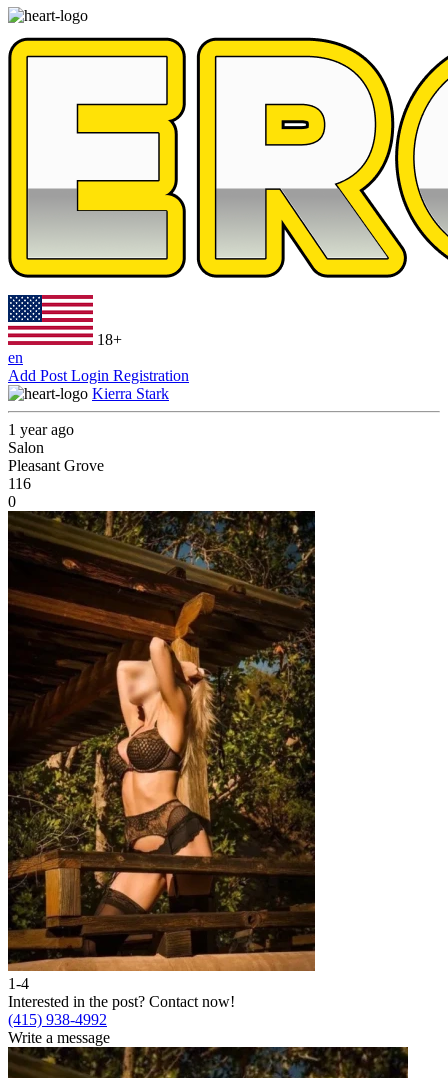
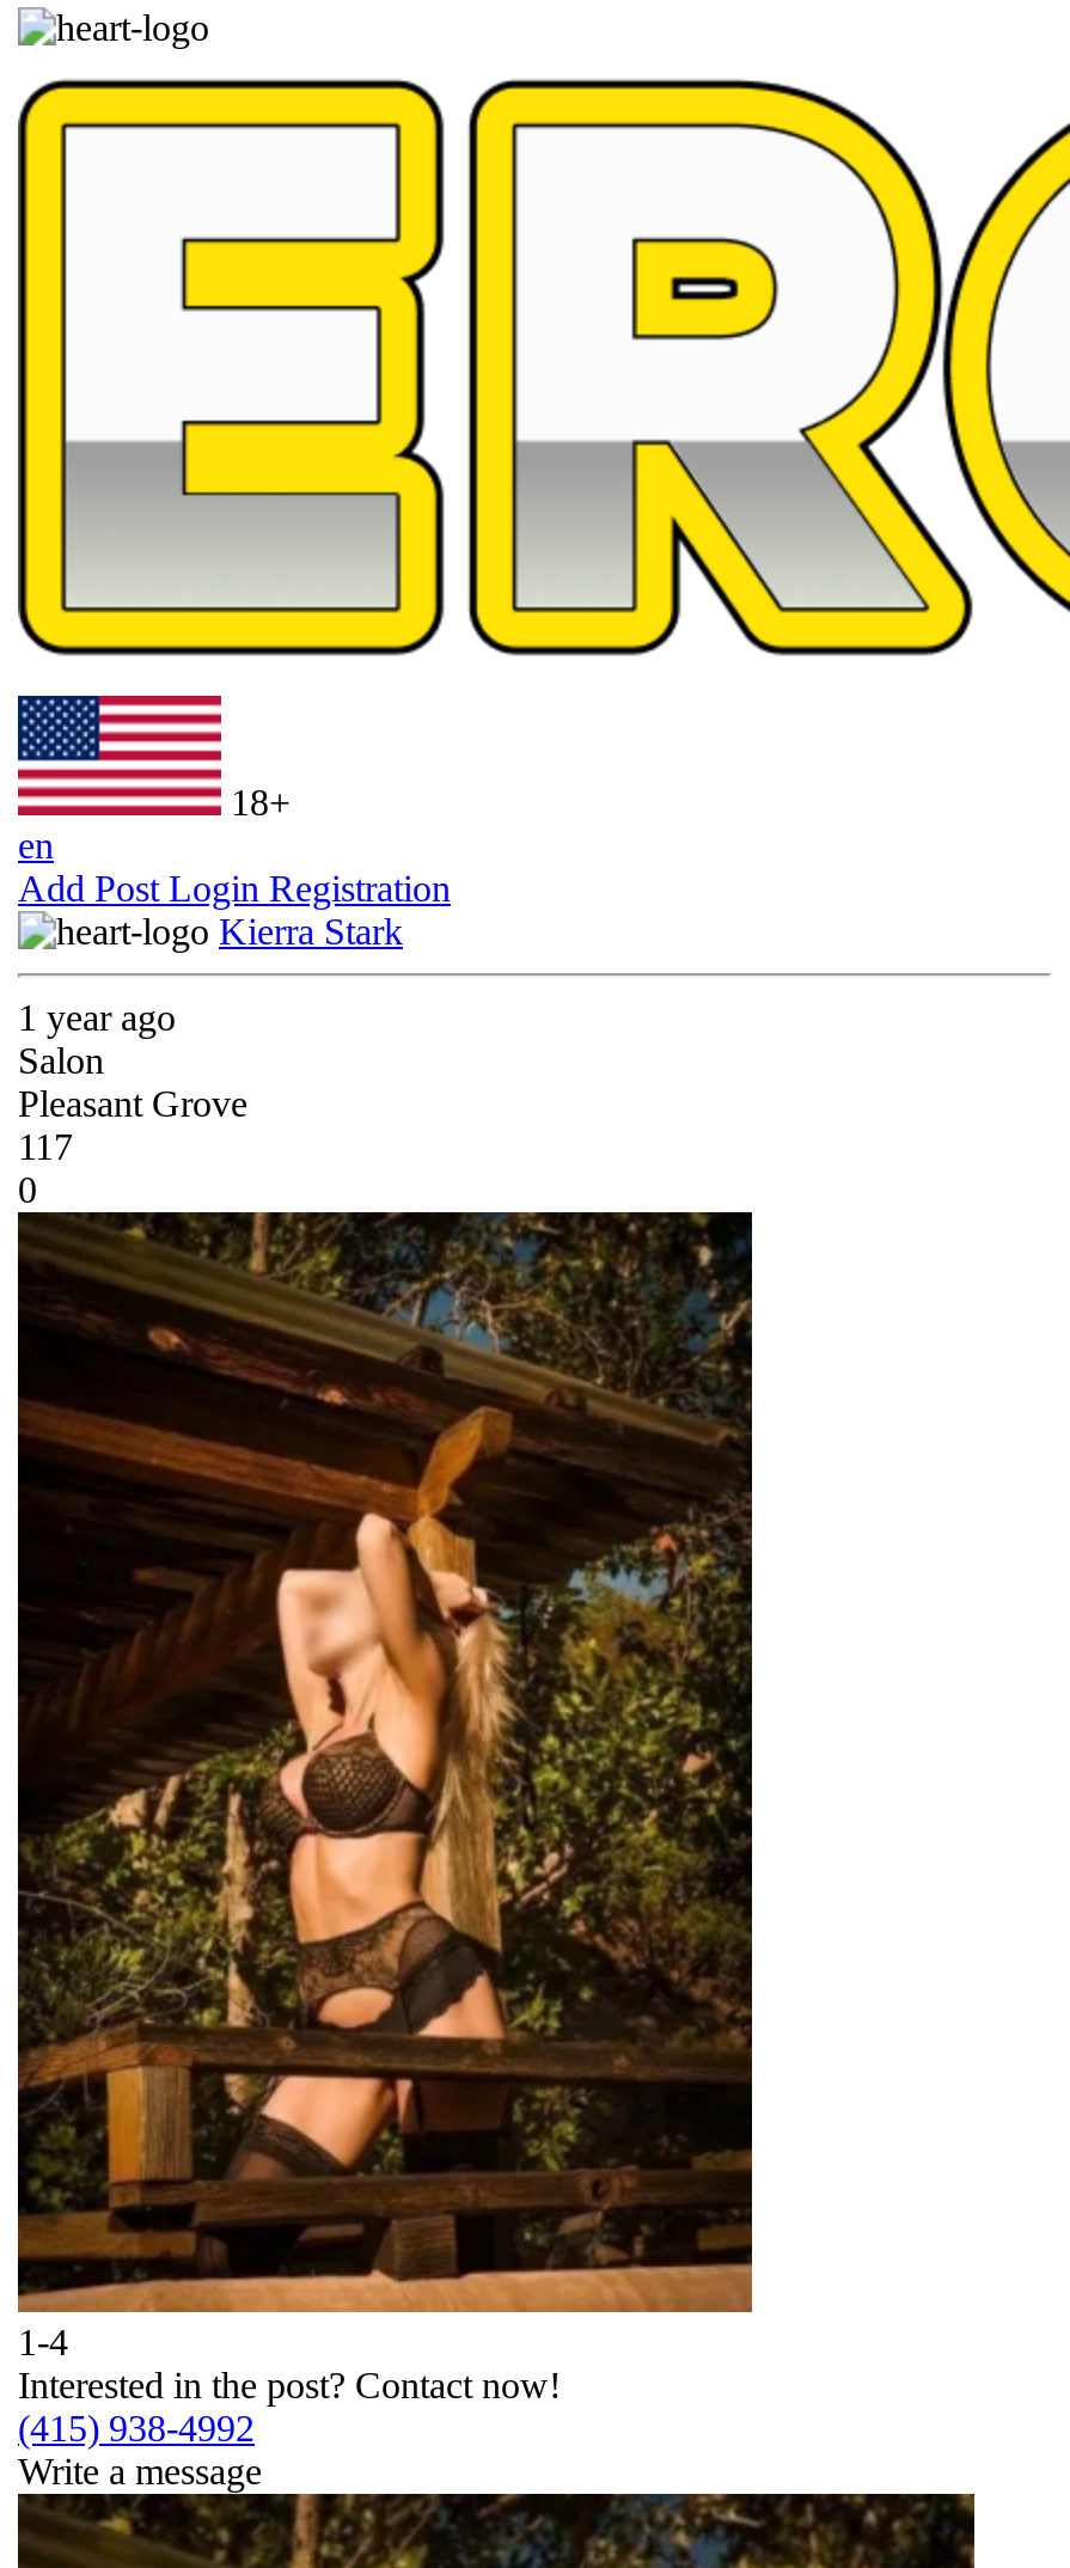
- 116
+ 117
